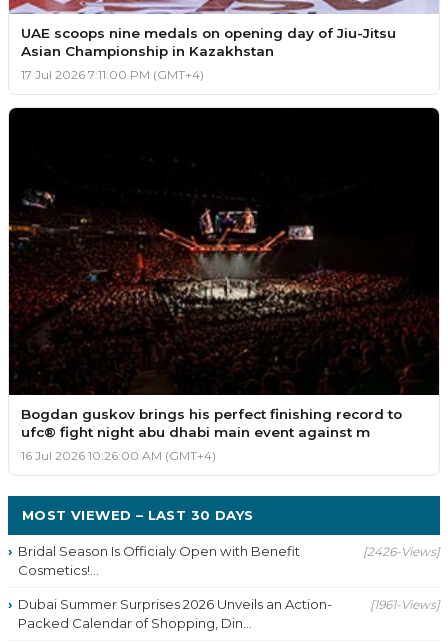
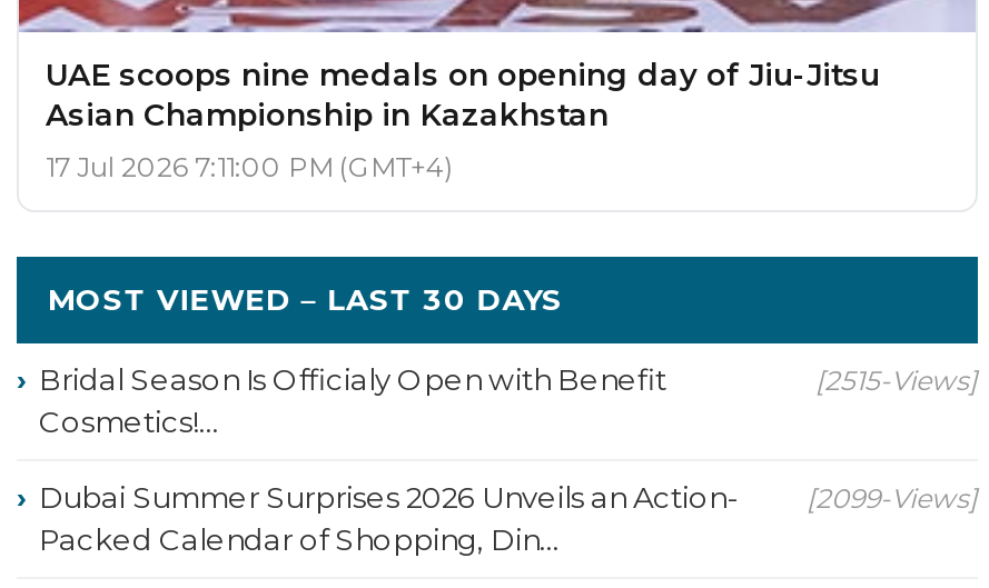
- [image]
- Bogdan guskov brings his perfect finishing record to
- ufc® fight night abu dhabi main event against m
- 16 Jul 2026 10:26:00 AM (GMT+4)

- [2426-Views]
+ [2515-Views]

- [1961-Views]
+ [2099-Views]
